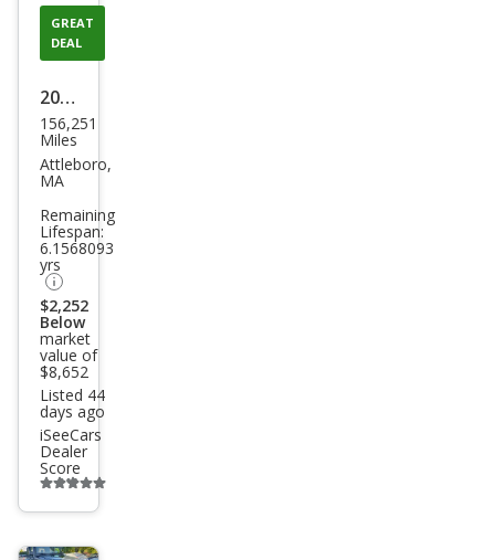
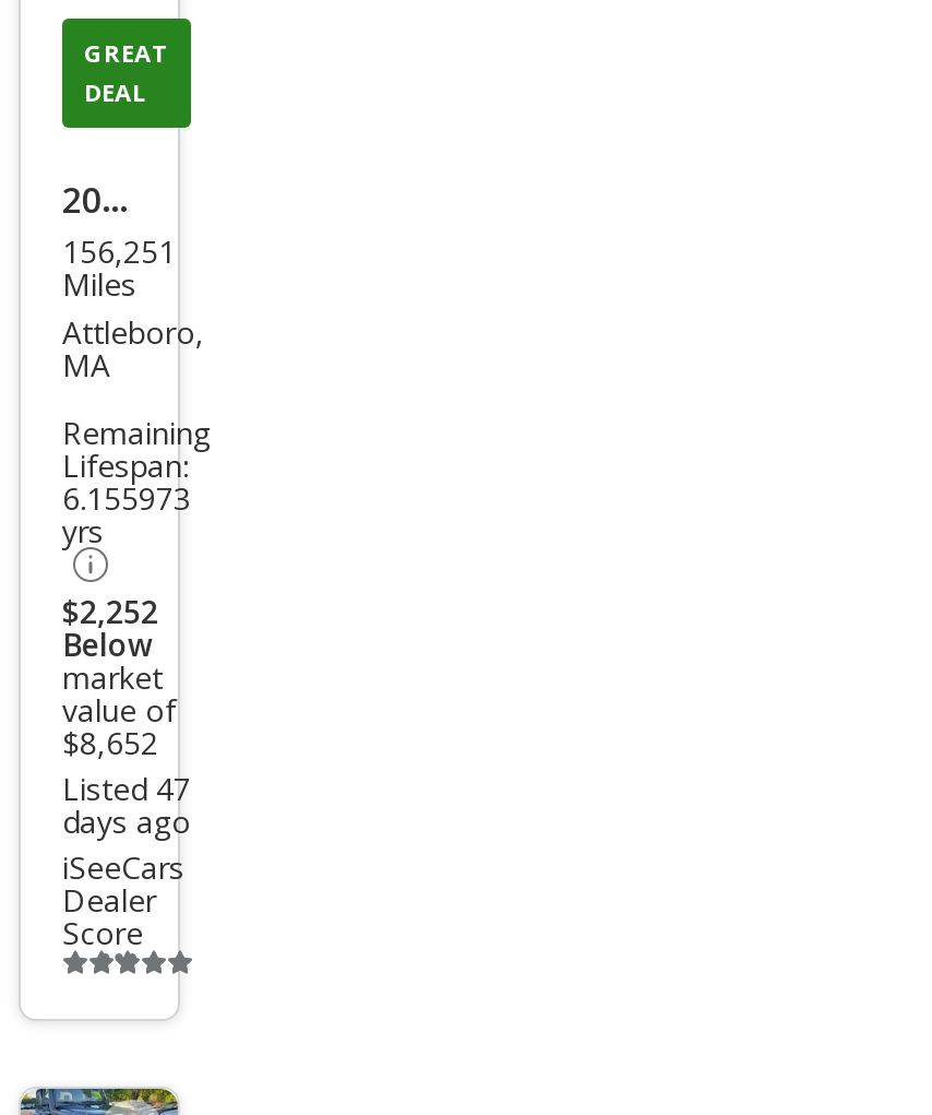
- 6.1568093
+ 6.155973

- Listed 44
+ Listed 47
